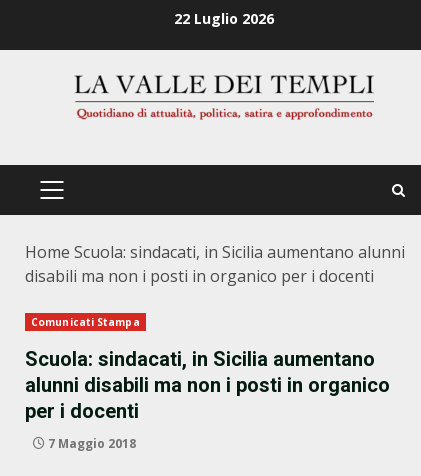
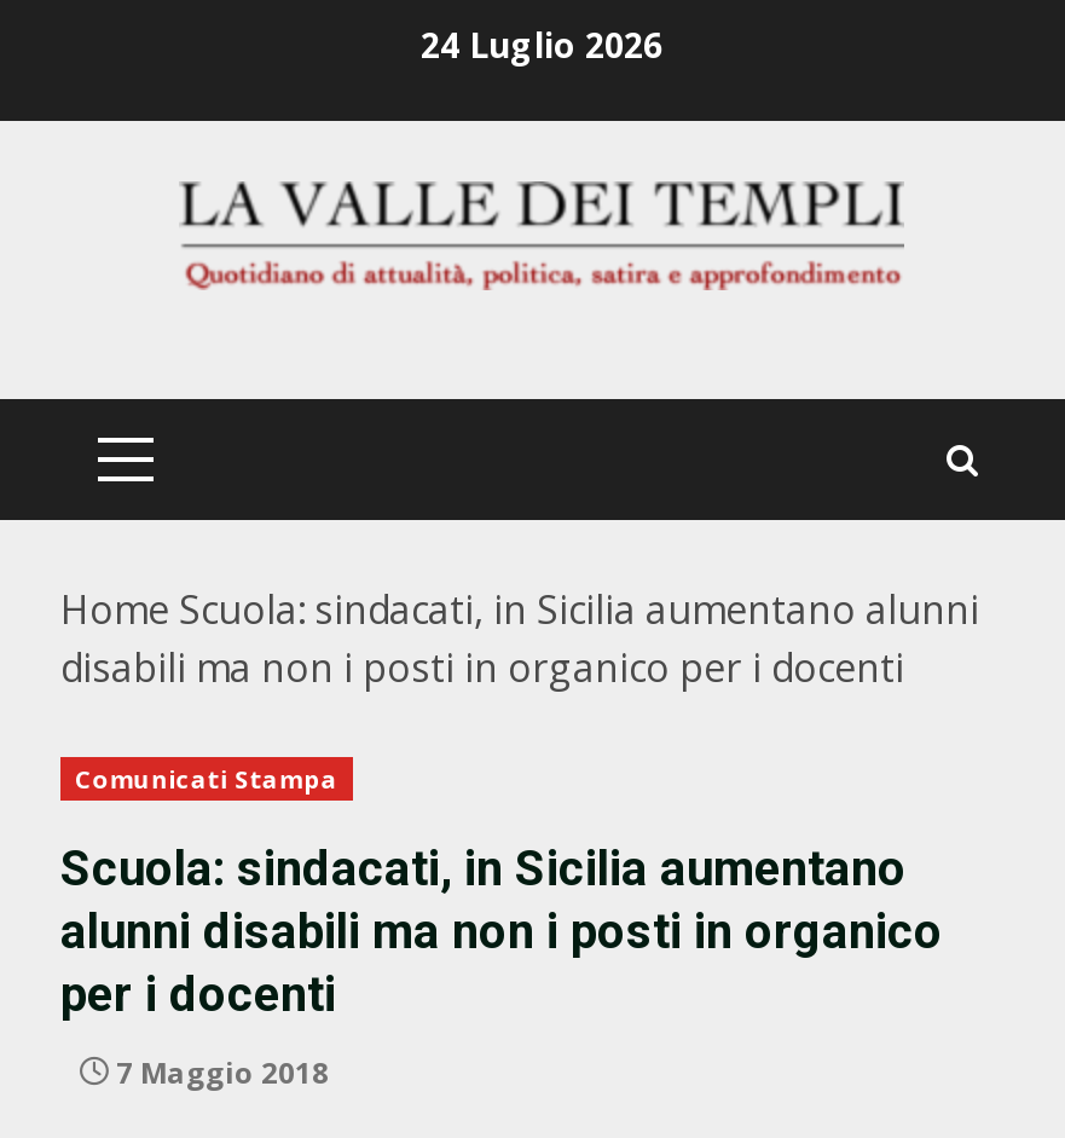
- 22 Luglio 2026
+ 24 Luglio 2026
